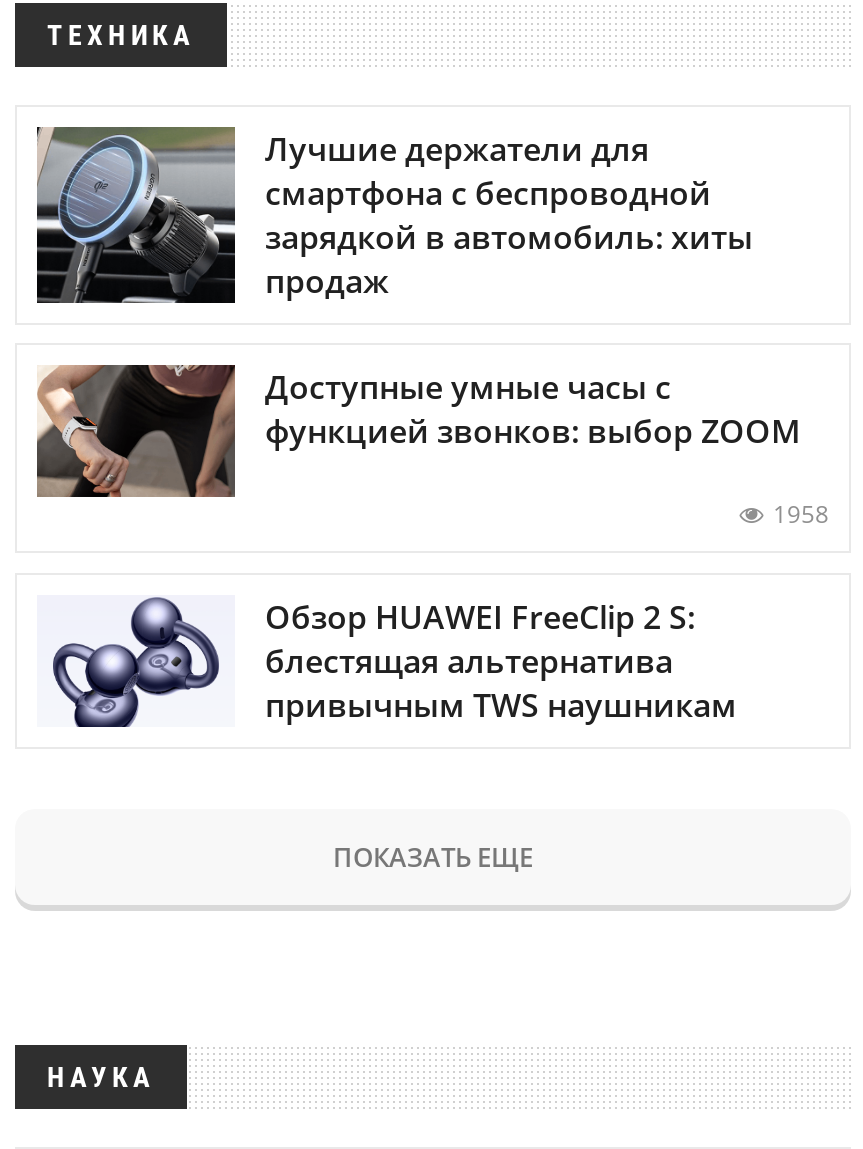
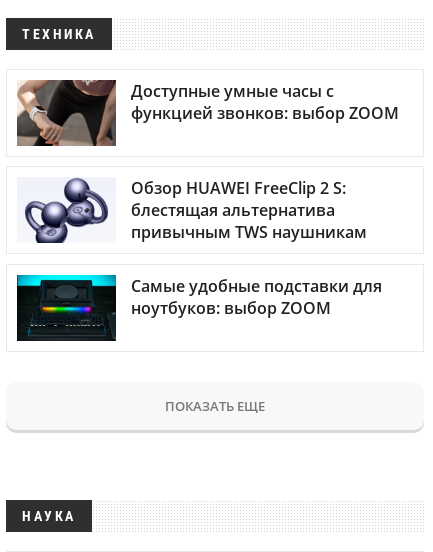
- [image]
- Лучшие держатели для
- смартфона с беспроводной
- зарядкой в автомобиль: хиты
- продаж

moved up: [image] | Доступные умные часы с | функцией звонков: выбор ZOOM

- 1958

moved up: [image] | Обзор HUAWEI FreeClip 2 S: | блестящая альтернатива | привычным TWS наушникам

+ [image]
+ Самые удобные подставки для
+ ноутбуков: выбор ZOOM
